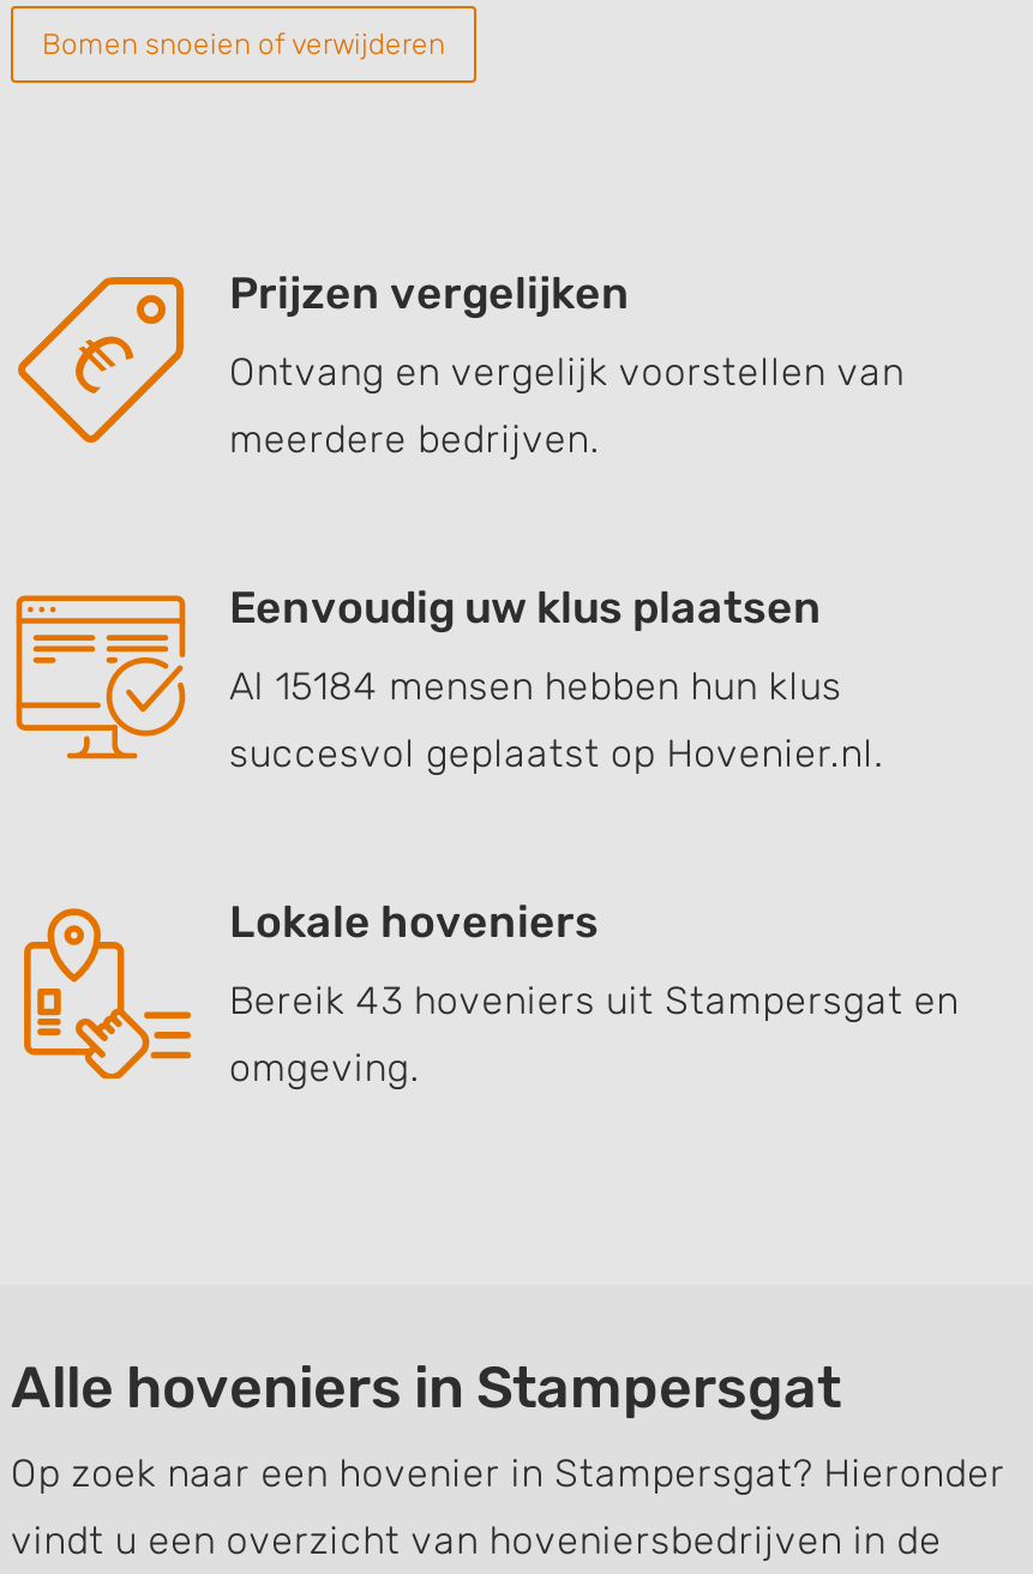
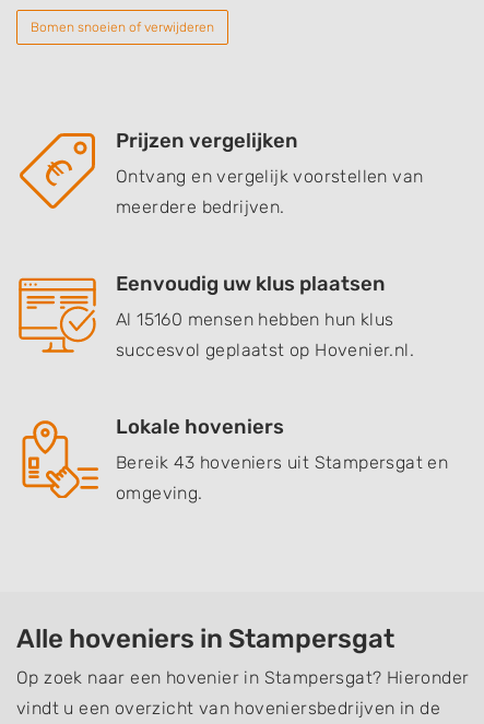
- Al 15184 mensen hebben hun klus
+ Al 15160 mensen hebben hun klus
